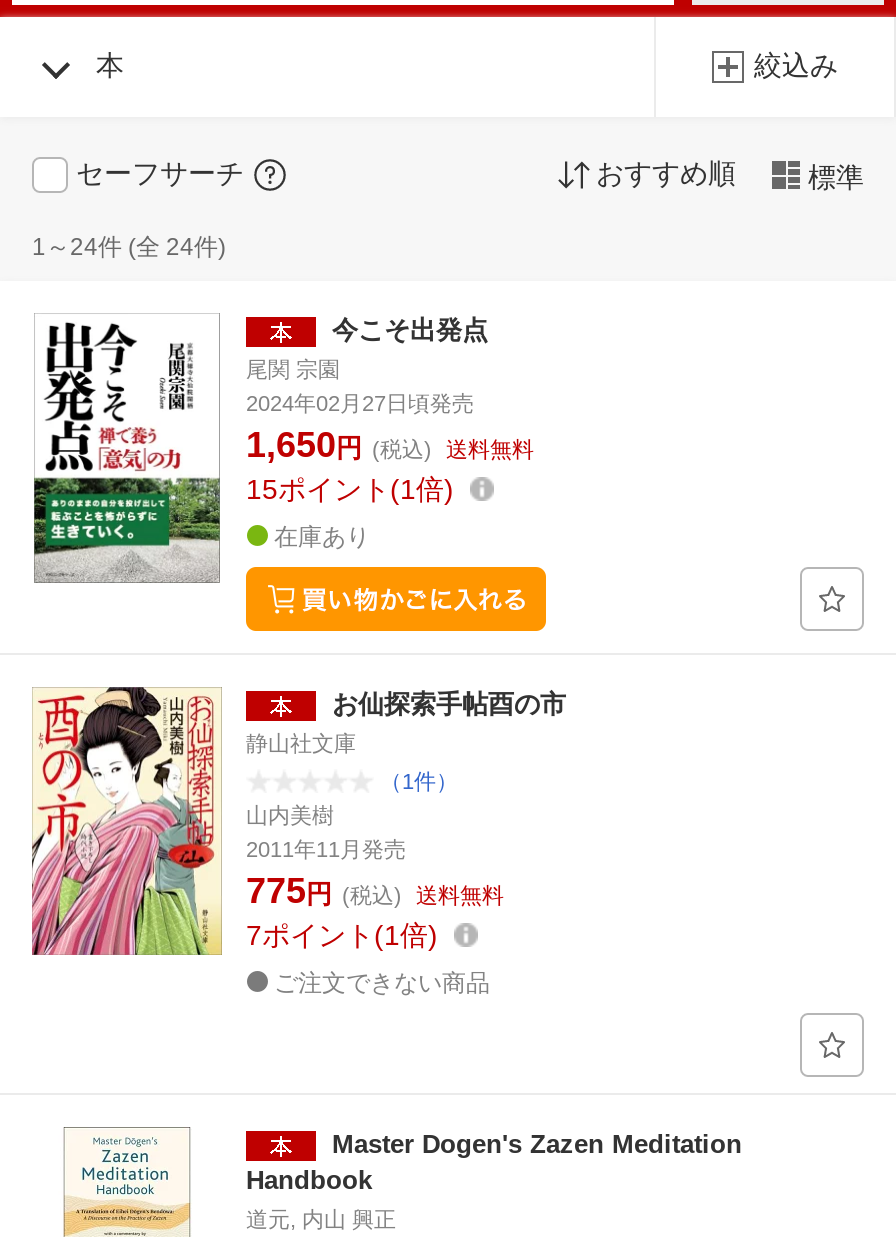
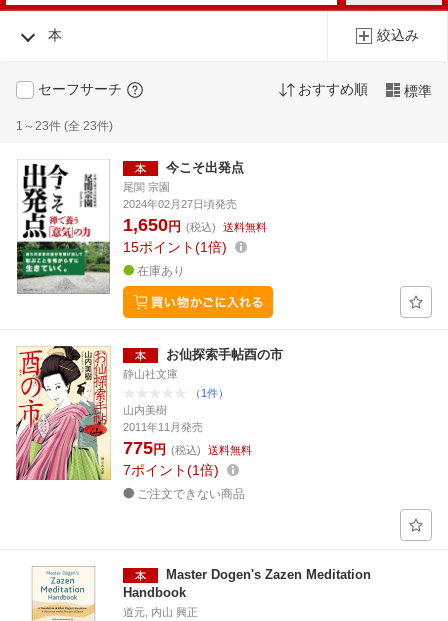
- 1～24件 (全 24件)
+ 1～23件 (全 23件)
